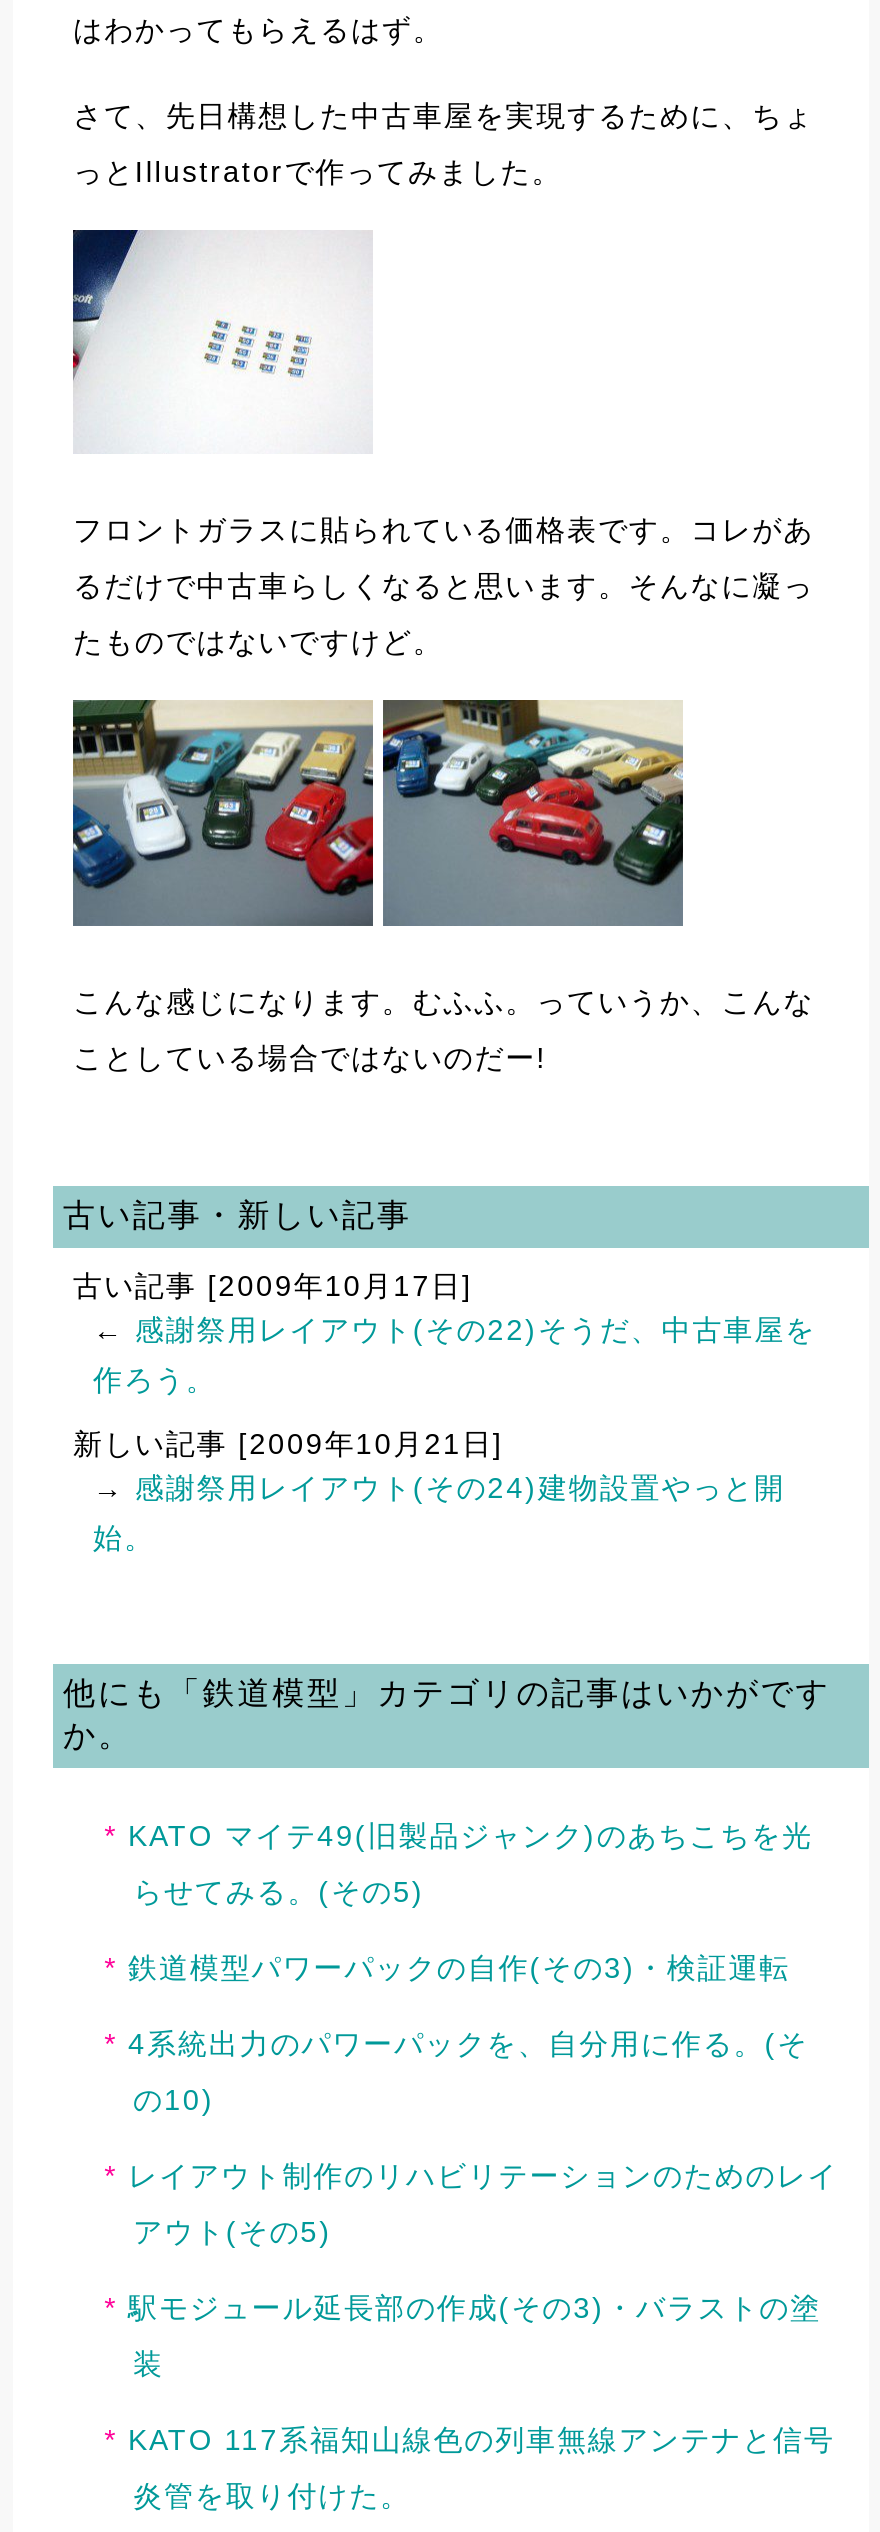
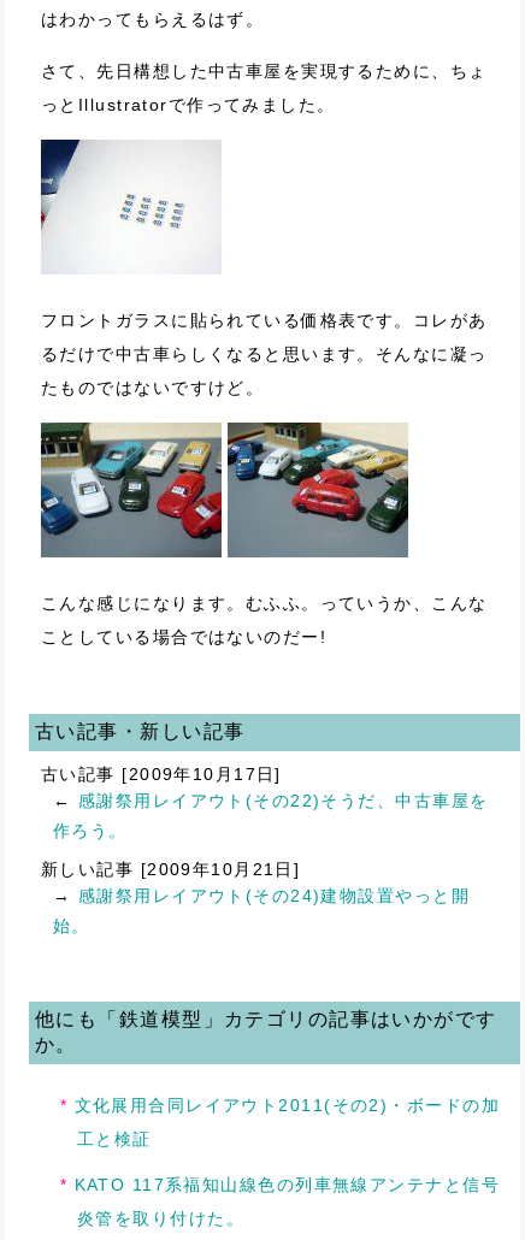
- KATO マイテ49(旧製品ジャンク)のあちこちを光
- らせてみる。(その5)
- 鉄道模型パワーパックの自作(その3)・検証運転
- 4系統出力のパワーパックを、自分用に作る。(そ
- の10)
- レイアウト制作のリハビリテーションのためのレイ
- アウト(その5)
- 駅モジュール延長部の作成(その3)・バラストの塗
- 装
+ 文化展用合同レイアウト2011(その2)・ボードの加
+ 工と検証
